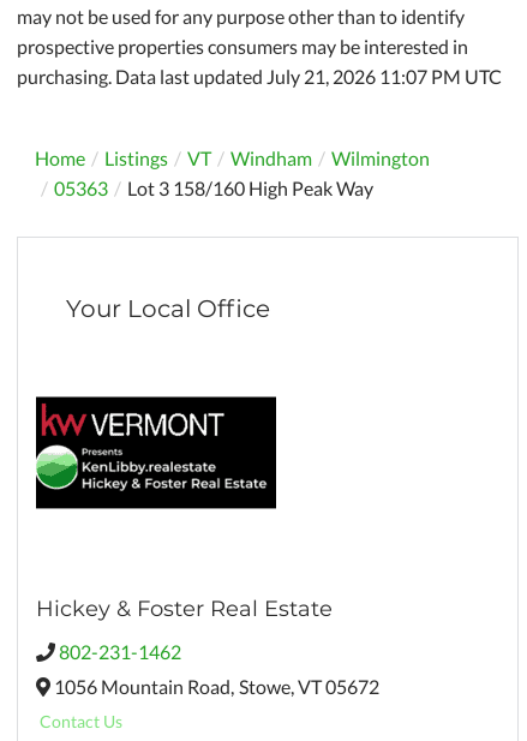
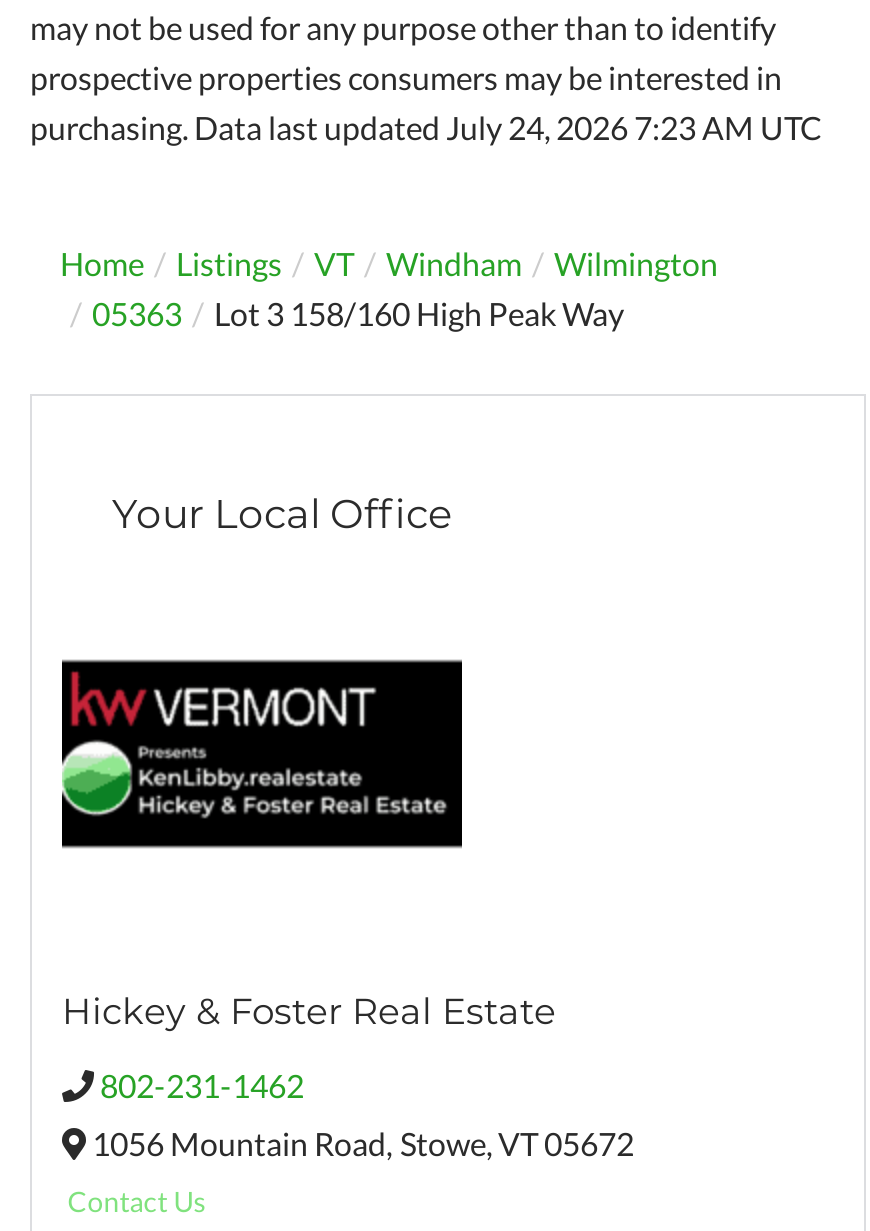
- purchasing. Data last updated July 21, 2026 11:07 PM UTC
+ purchasing. Data last updated July 24, 2026 7:23 AM UTC
